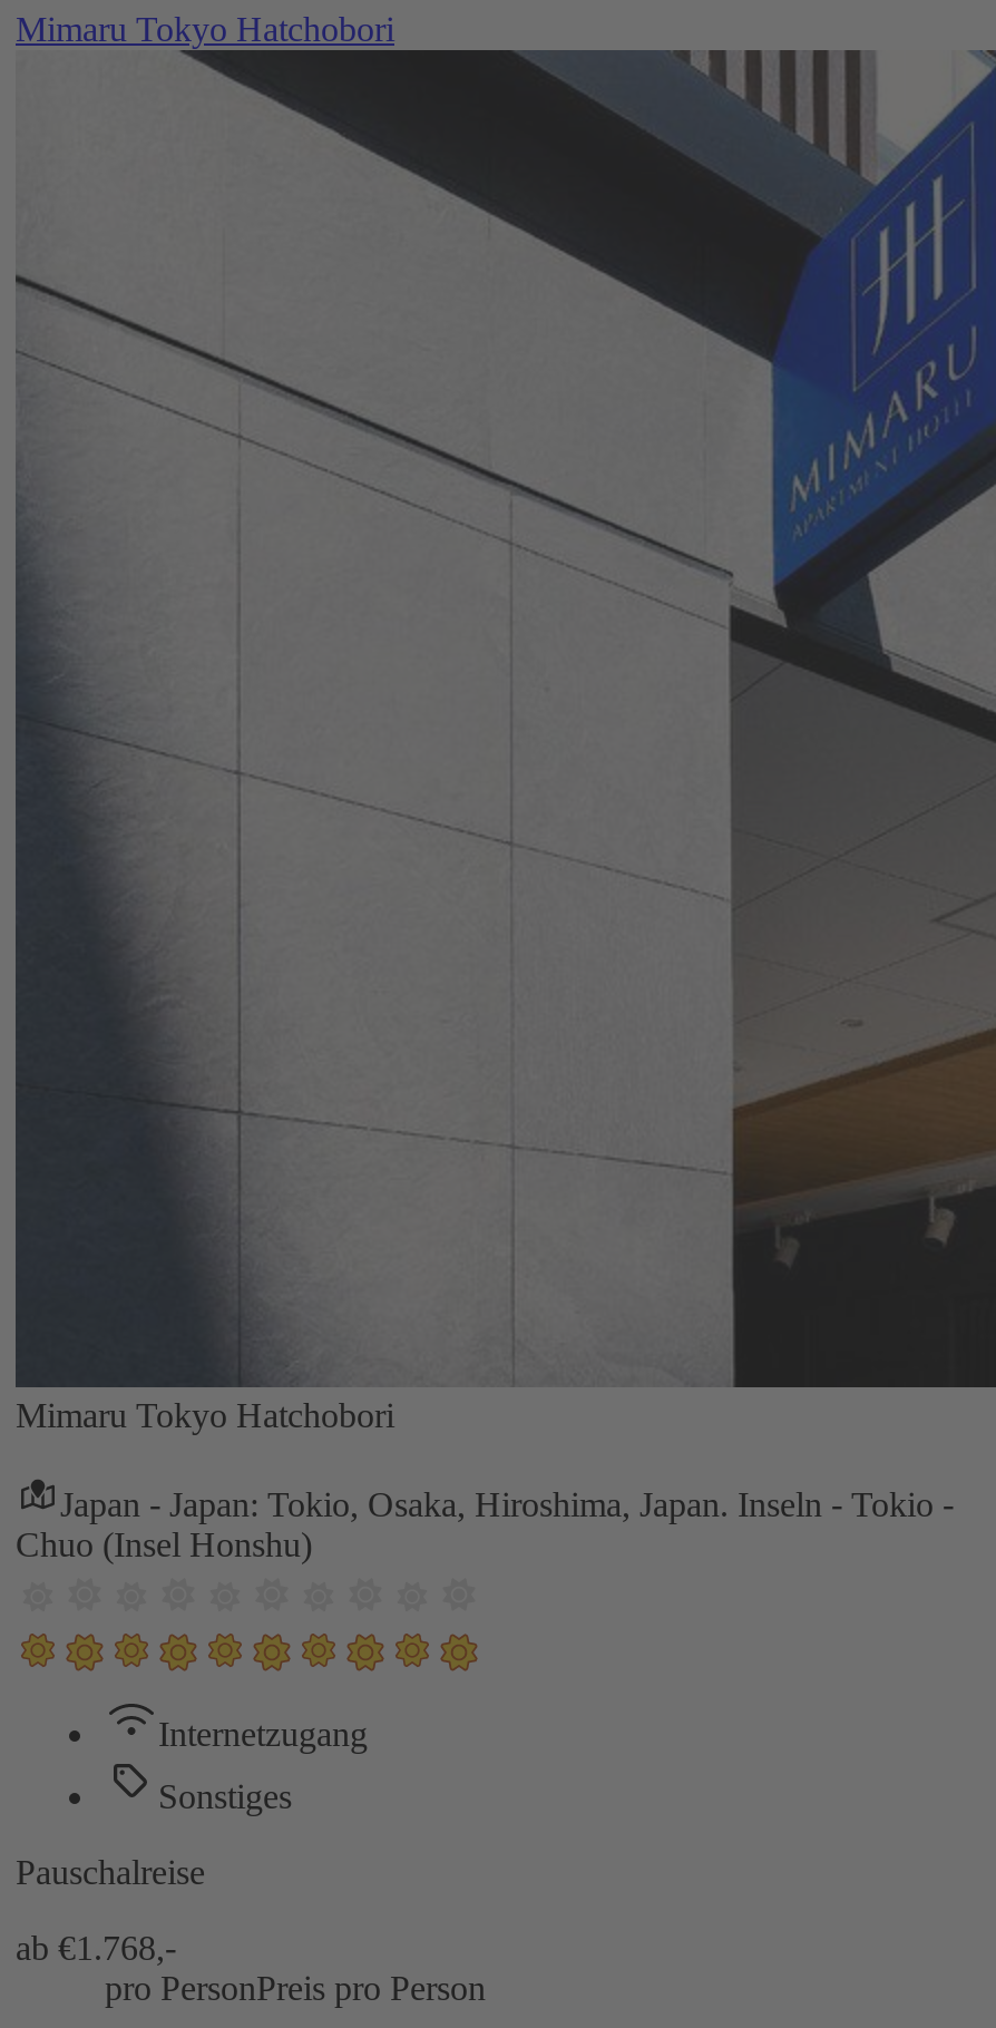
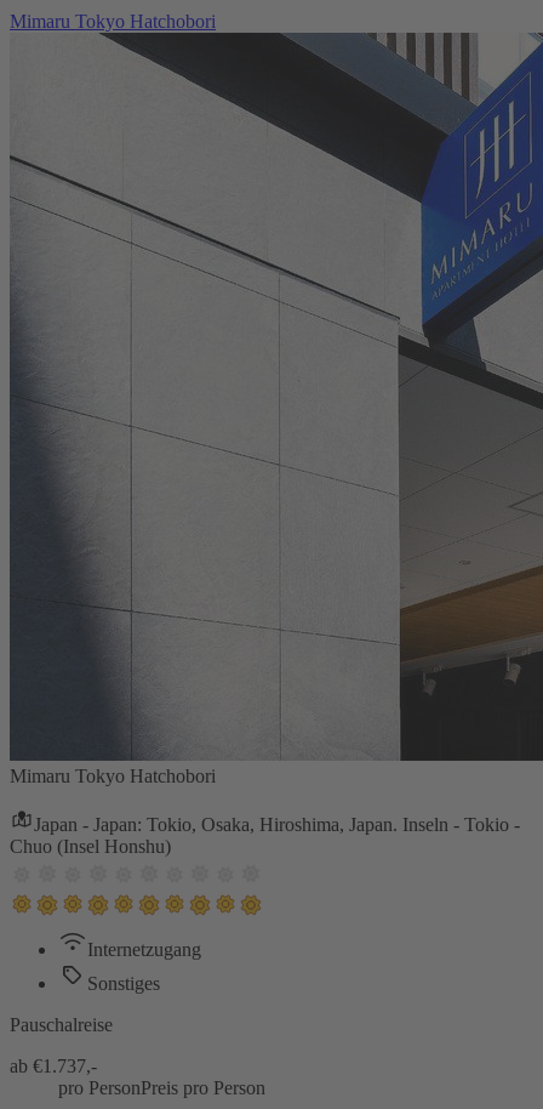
- ab €1.768,-
+ ab €1.737,-
